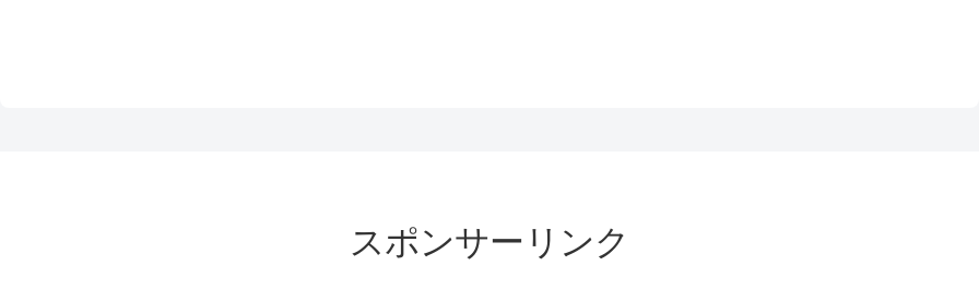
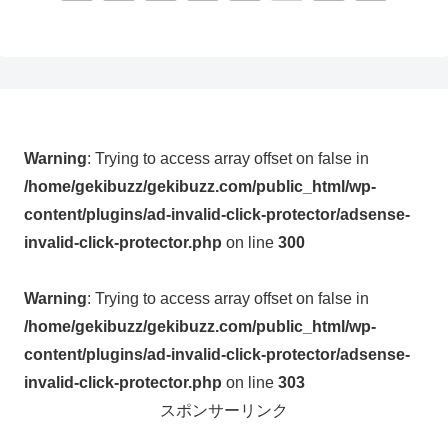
+ Warning: Trying to access array offset on false in
+ /home/gekibuzz/gekibuzz.com/public_html/wp-
+ content/plugins/ad-invalid-click-protector/adsense-
+ invalid-click-protector.php on line 300
+ Warning: Trying to access array offset on false in
+ /home/gekibuzz/gekibuzz.com/public_html/wp-
+ content/plugins/ad-invalid-click-protector/adsense-
+ invalid-click-protector.php on line 303
